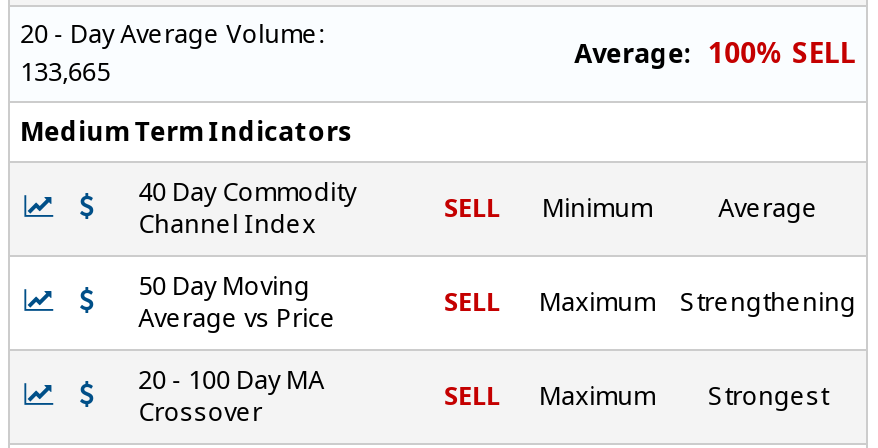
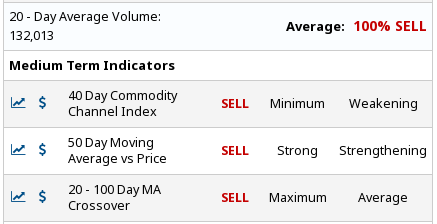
- 133,665
+ 132,013

moved down: Average

+ Weakening

- Maximum
+ Strong

- Strongest
